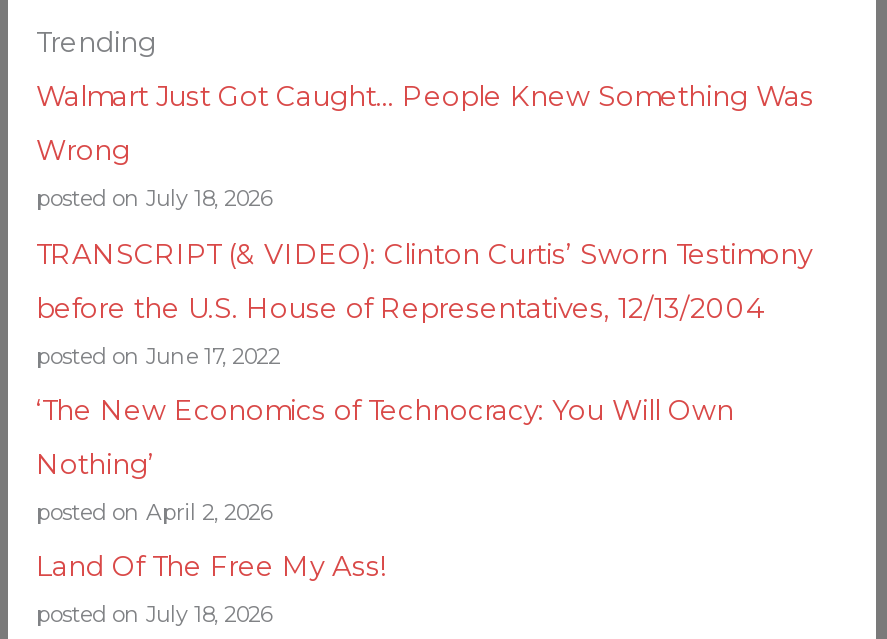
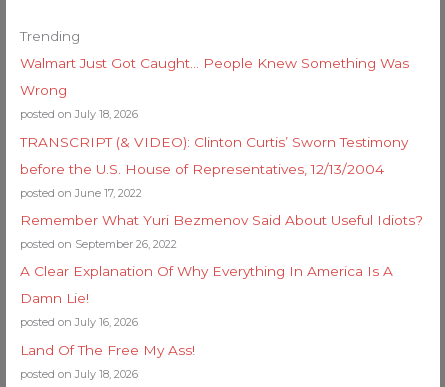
- ‘The New Economics of Technocracy: You Will Own
- Nothing’
- posted on April 2, 2026
+ Remember What Yuri Bezmenov Said About Useful Idiots?
+ posted on September 26, 2022
+ A Clear Explanation Of Why Everything In America Is A
+ Damn Lie!
+ posted on July 16, 2026
